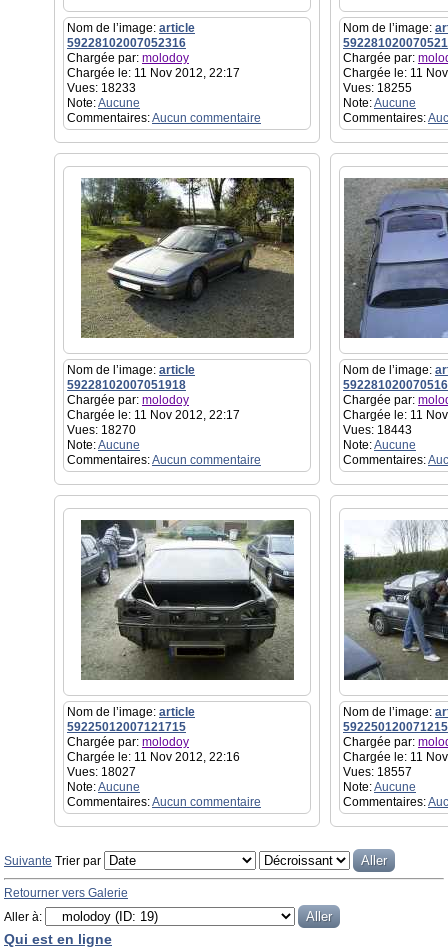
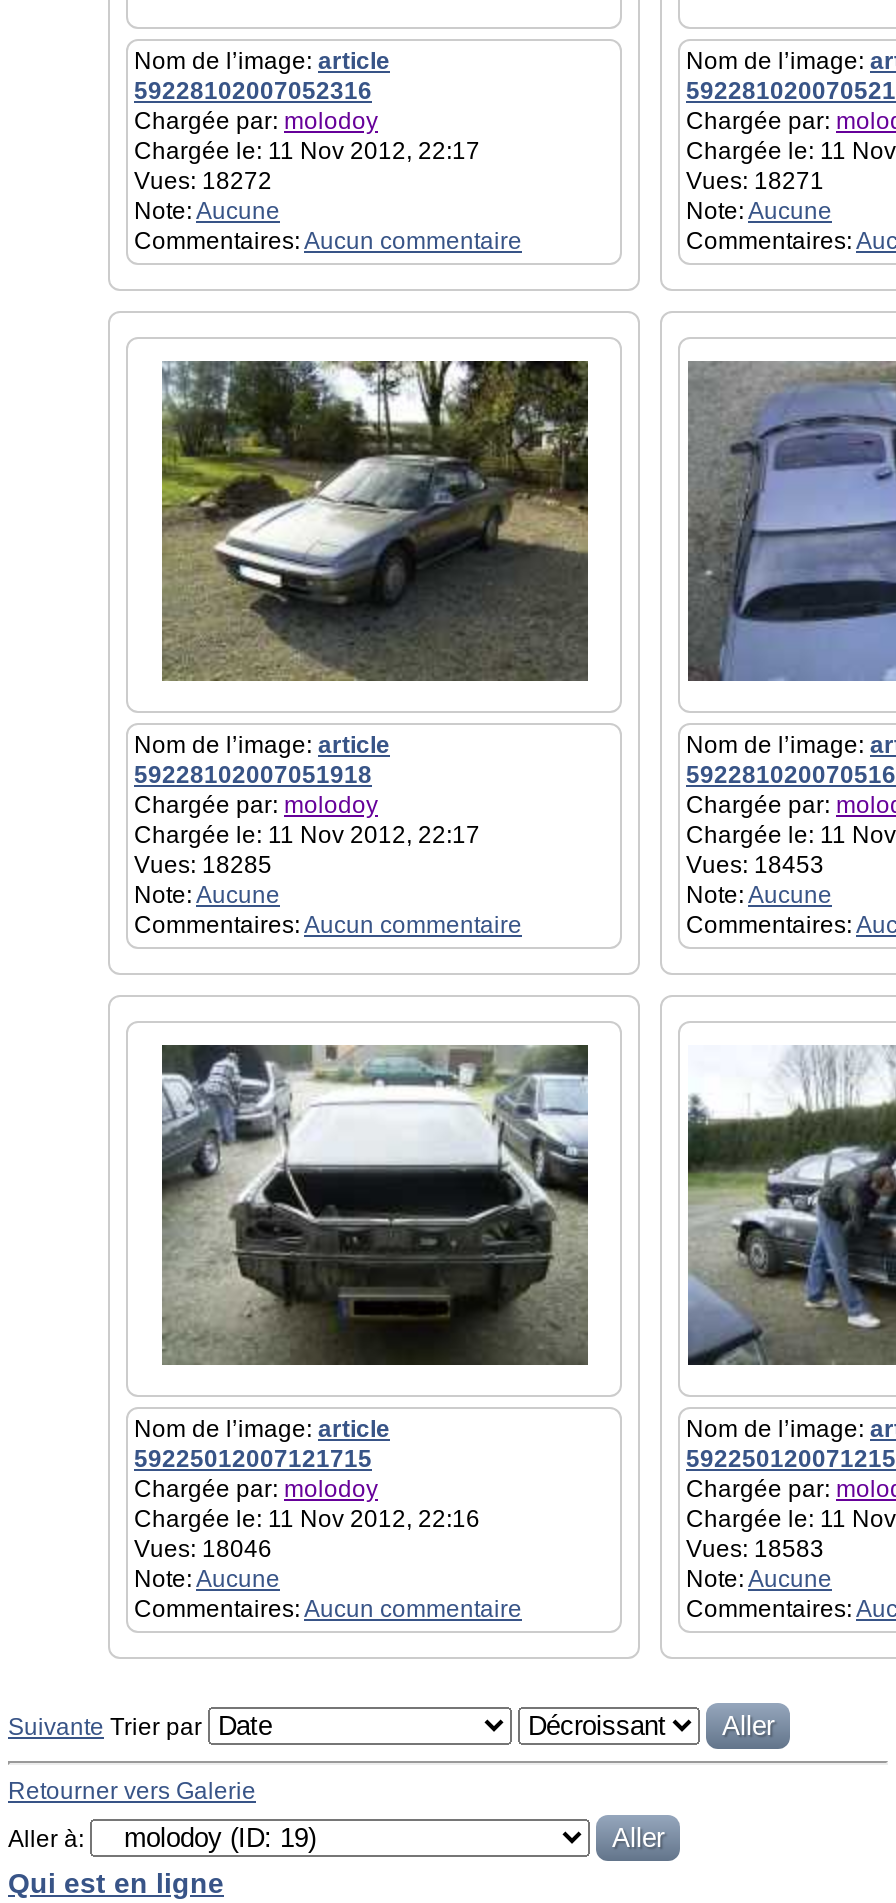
- Vues: 18233
+ Vues: 18272

- Vues: 18255
+ Vues: 18271

- Vues: 18270
+ Vues: 18285

- Vues: 18443
+ Vues: 18453

- Vues: 18027
+ Vues: 18046

- Vues: 18557
+ Vues: 18583
